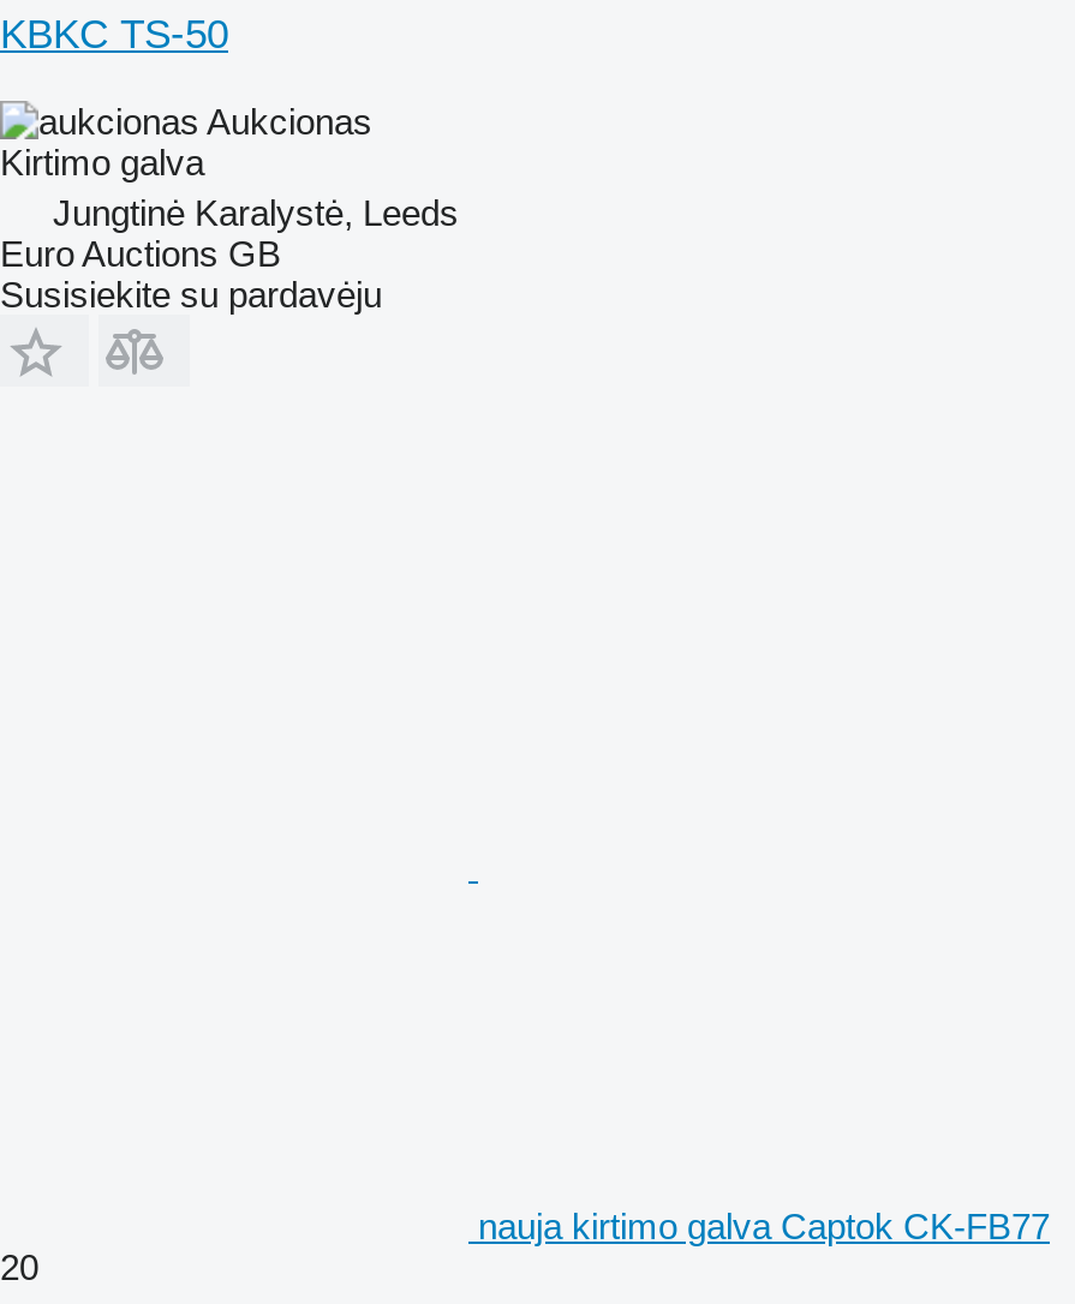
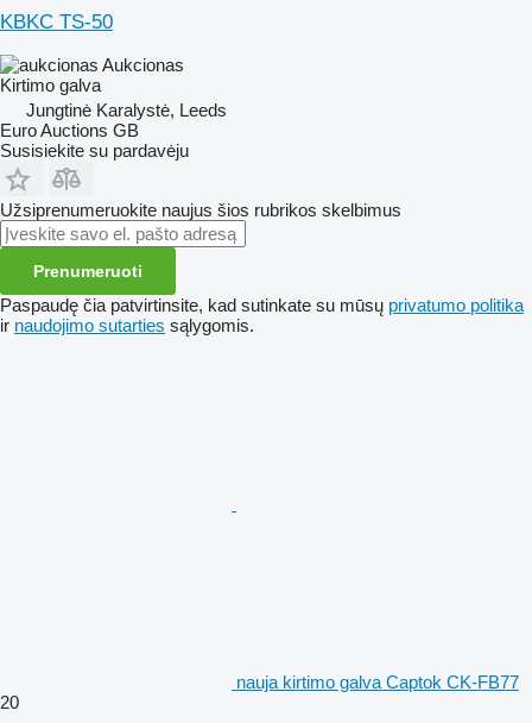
+ Užsiprenumeruokite naujus šios rubrikos skelbimus
+ Prenumeruoti
+ Paspaudę čia patvirtinsite, kad sutinkate su mūsų privatumo politika
+ ir naudojimo sutarties sąlygomis.
